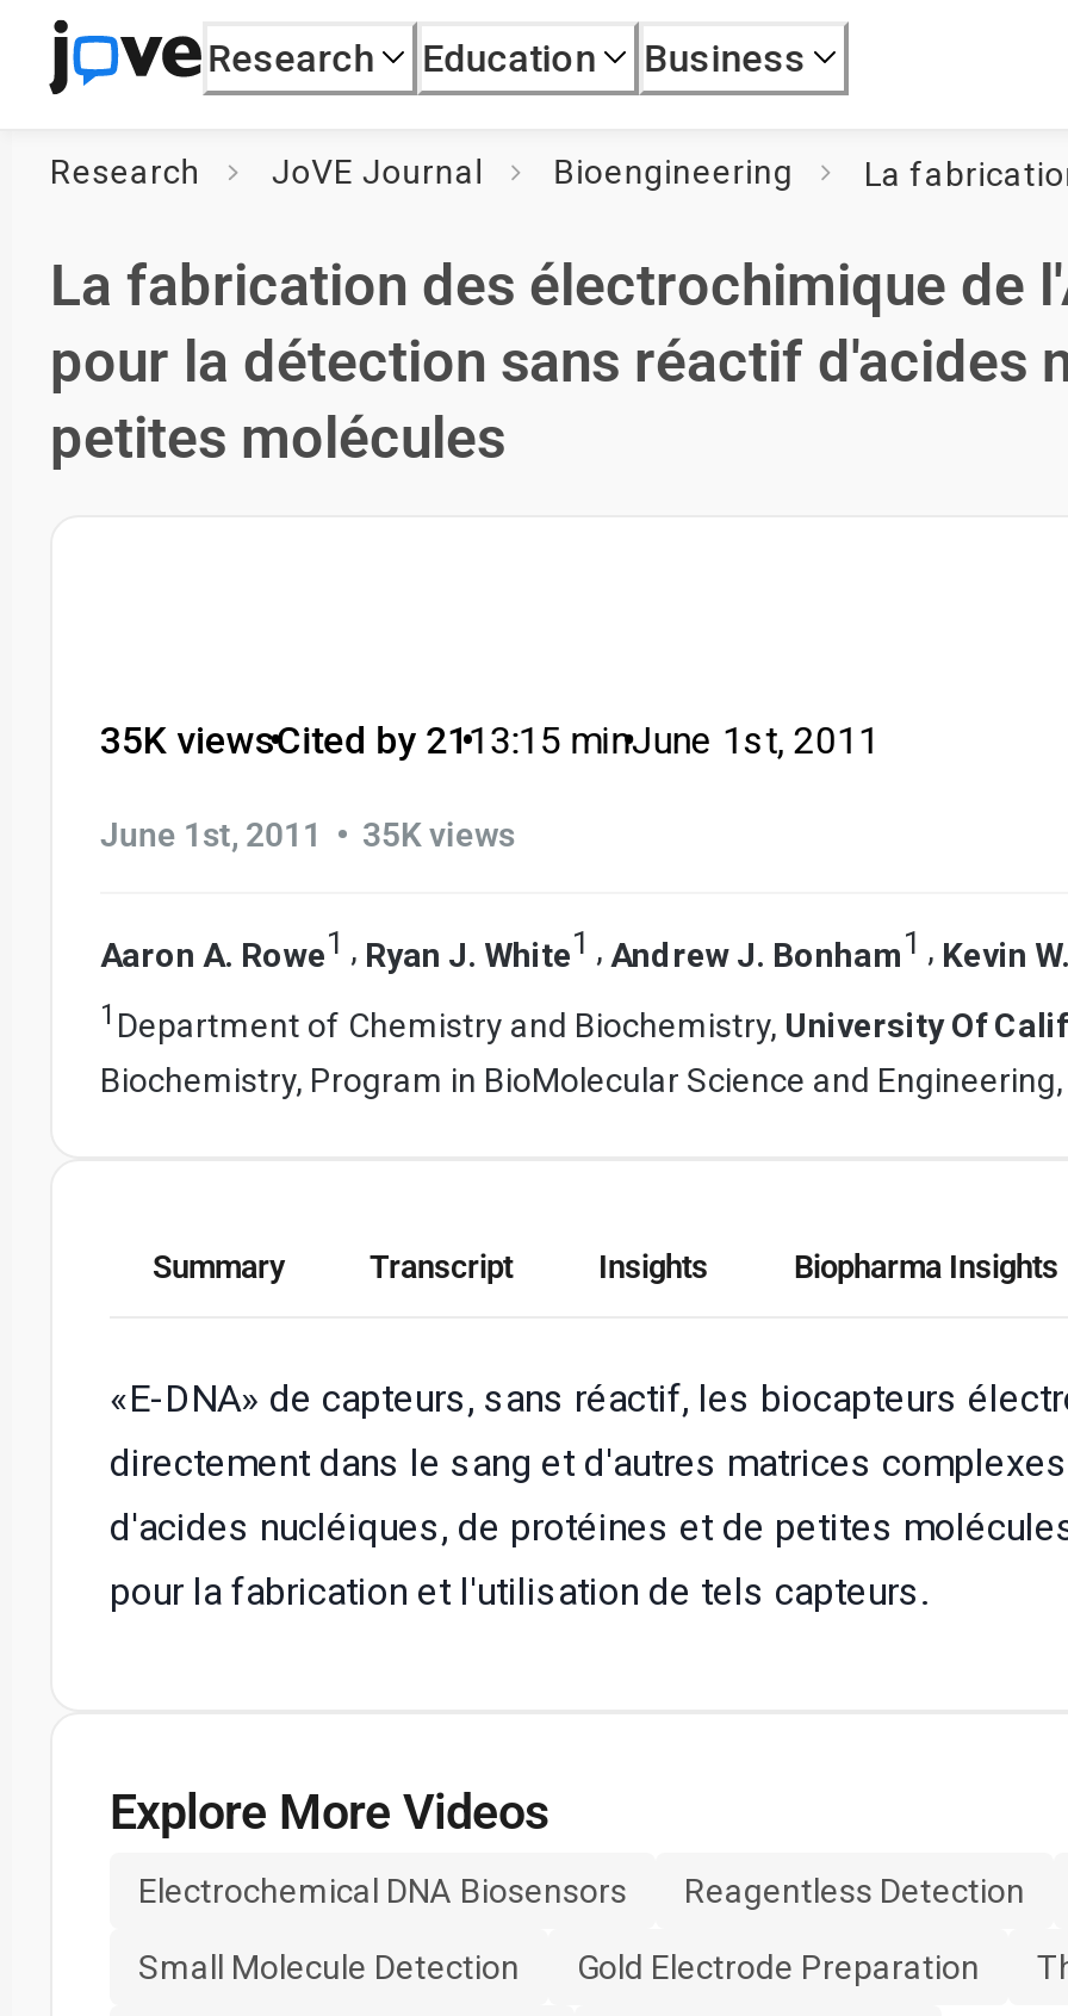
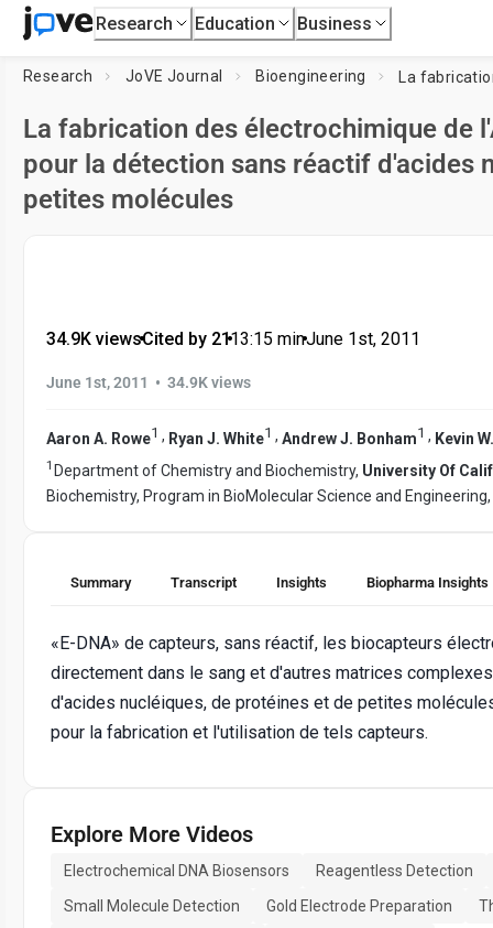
- 35K views
+ 34.9K views

- June 1st, 2011 • 35K views
+ June 1st, 2011 • 34.9K views
